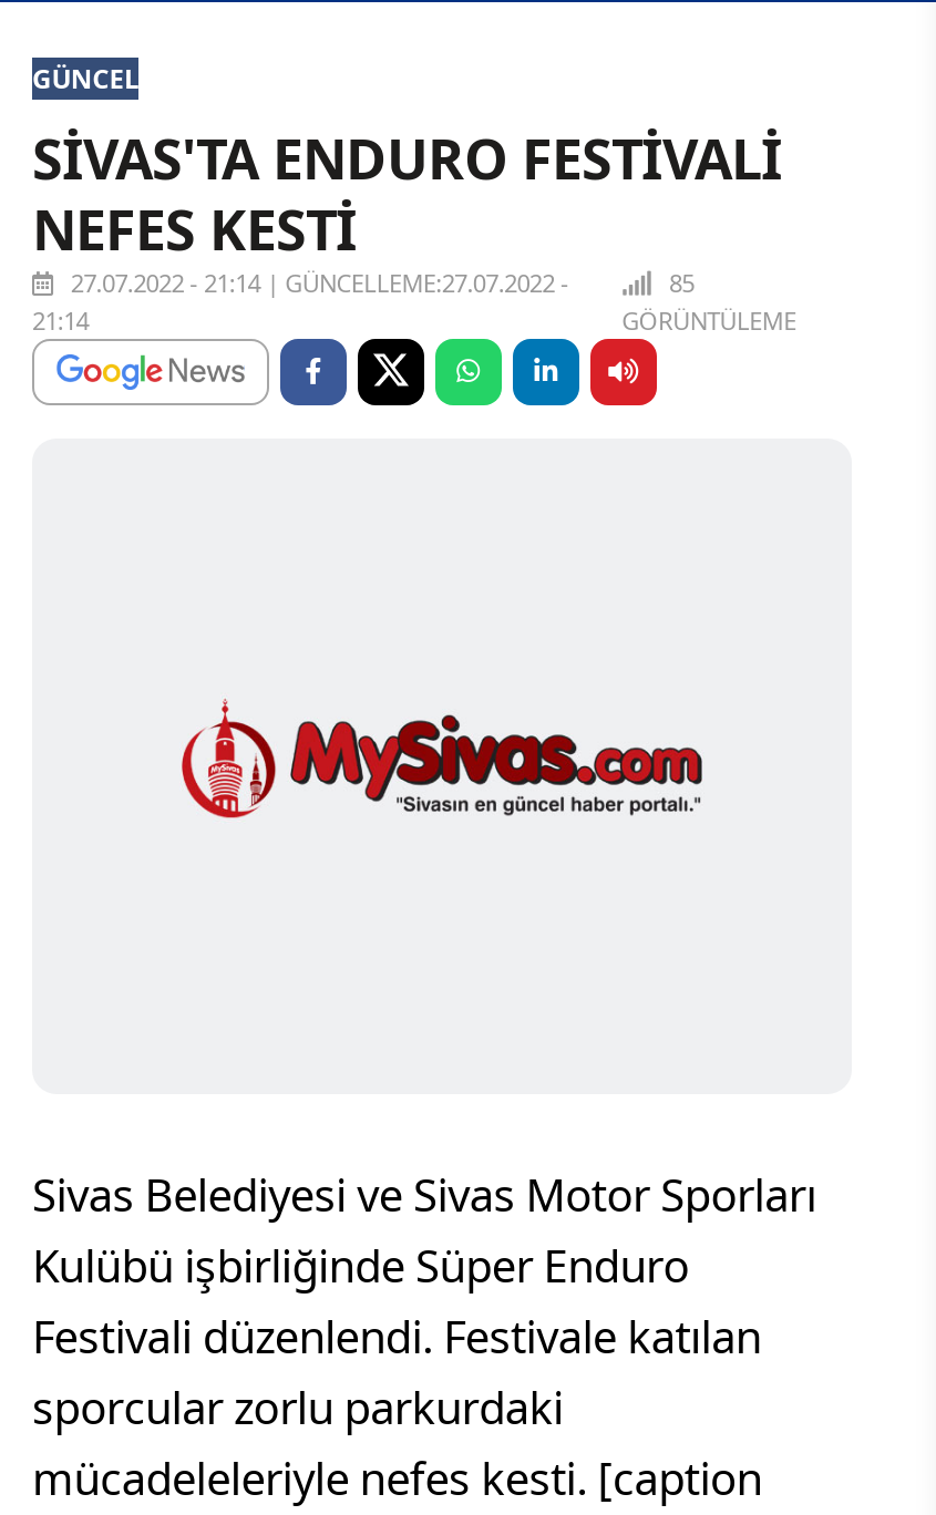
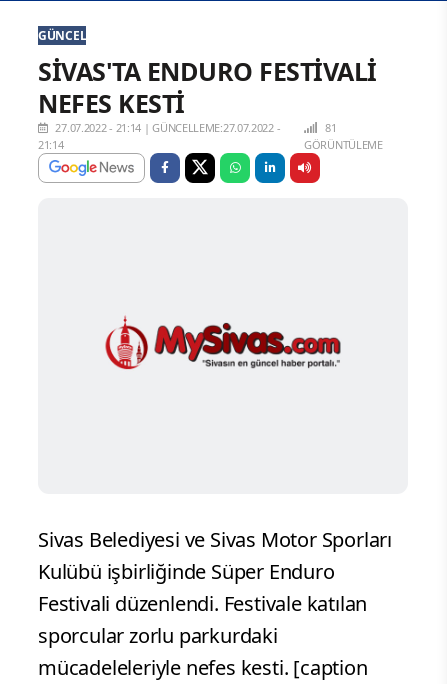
- 85
+ 81
